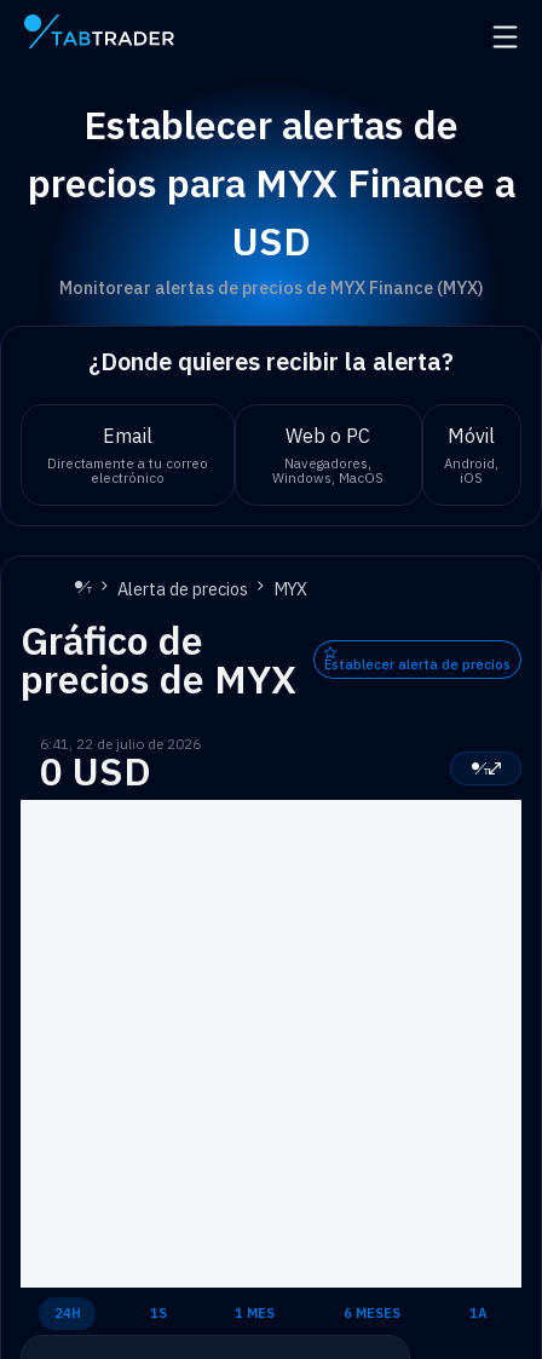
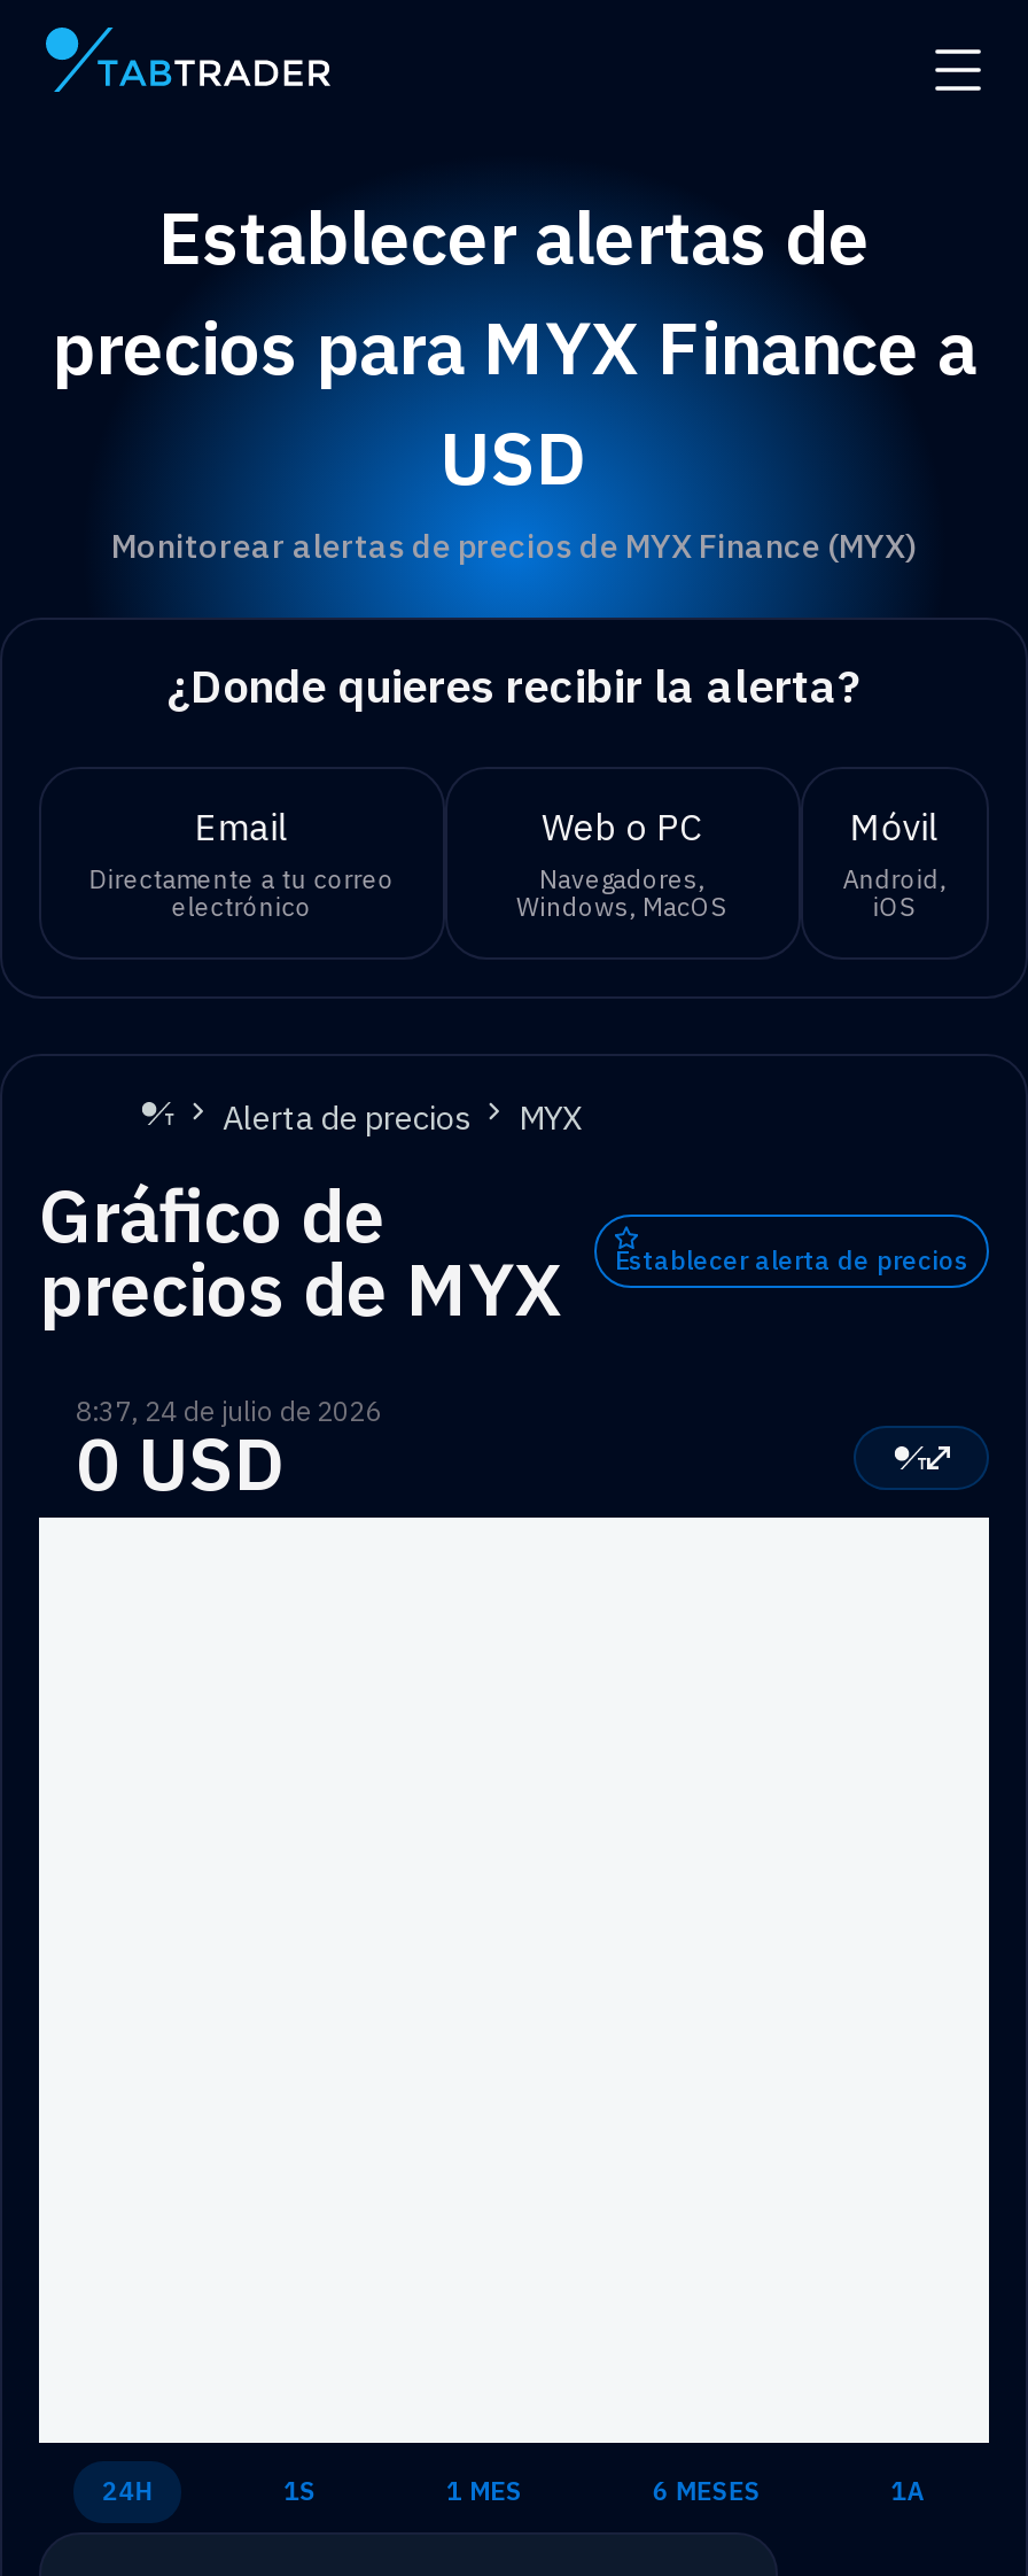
- 6:41, 22 de julio de 2026
+ 8:37, 24 de julio de 2026
